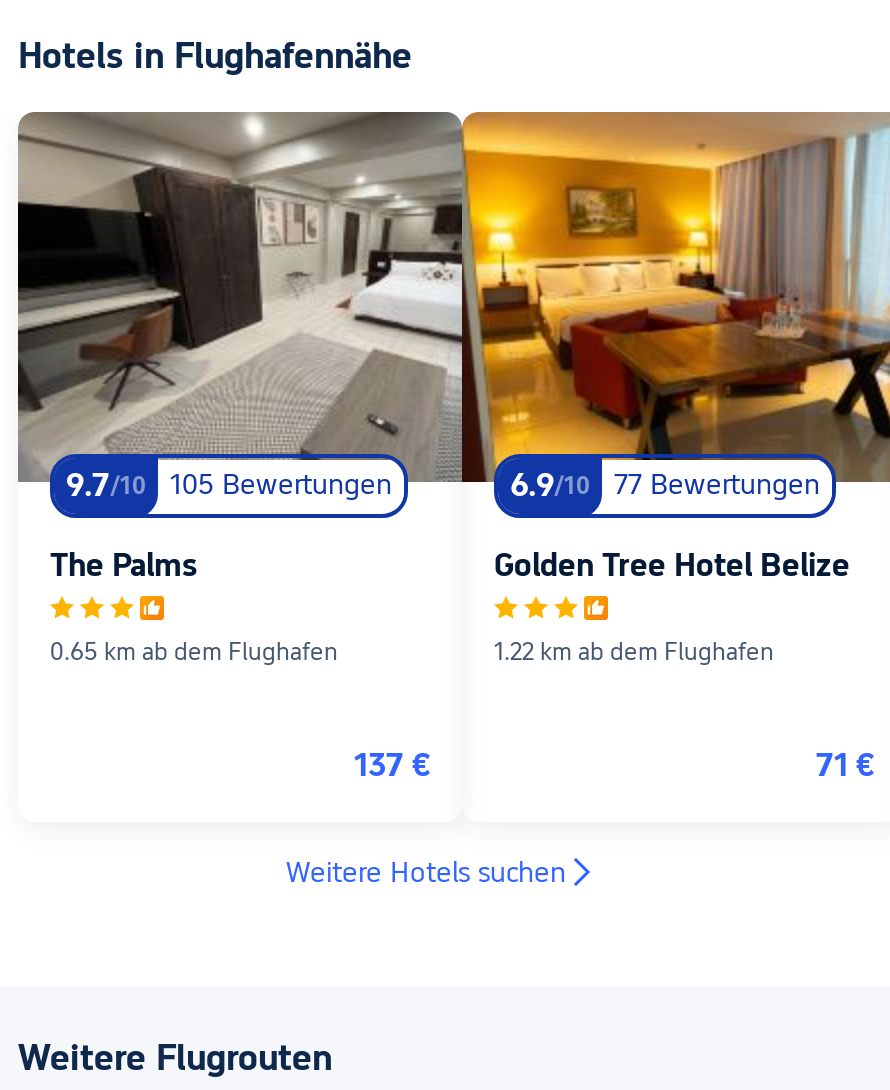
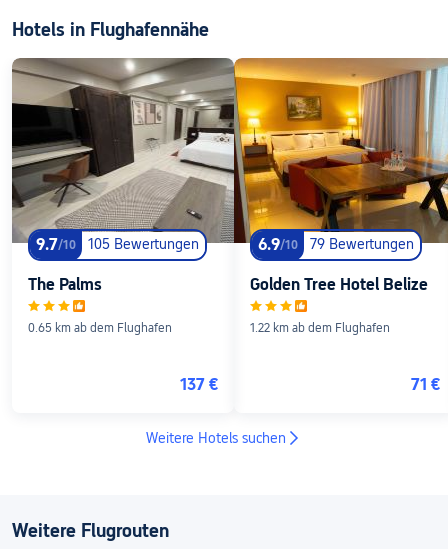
- 6.9/10 77 Bewertungen
+ 6.9/10 79 Bewertungen
